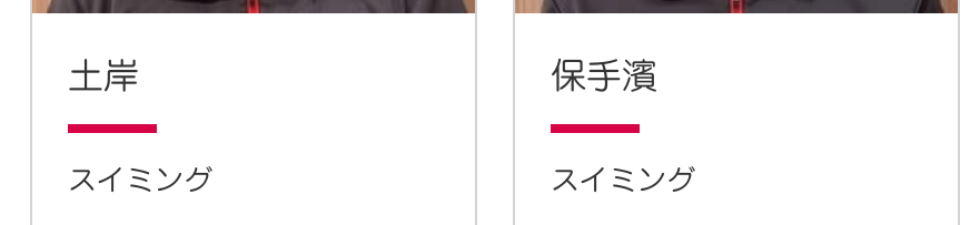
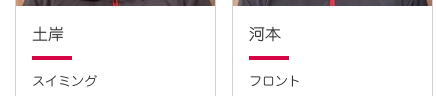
- 保手濱
+ 河本

- スイミング
+ フロント
